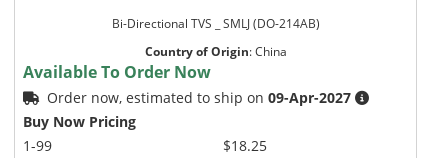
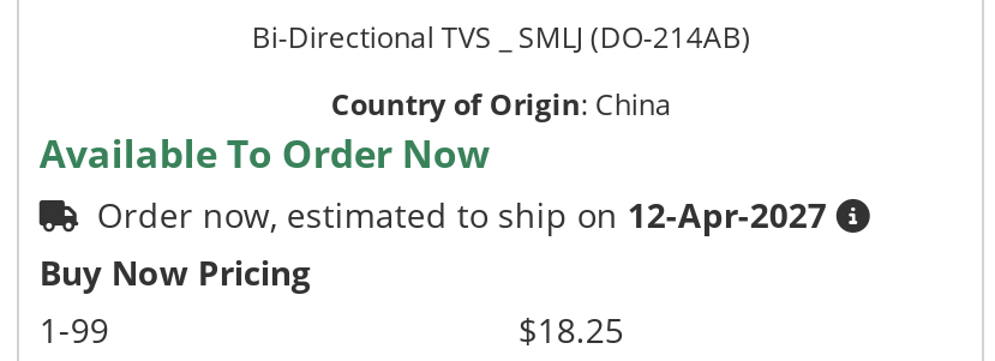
- Order now, estimated to ship on 09-Apr-2027
+ Order now, estimated to ship on 12-Apr-2027
